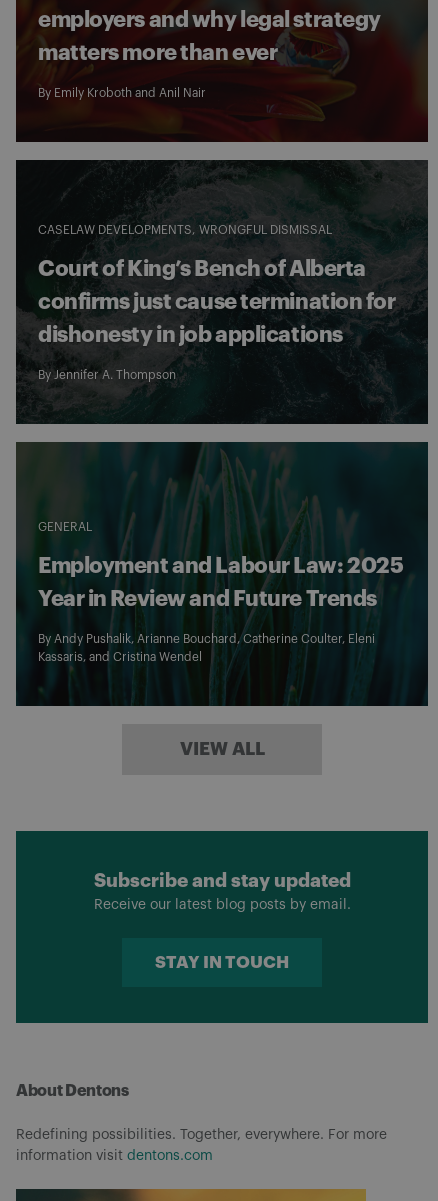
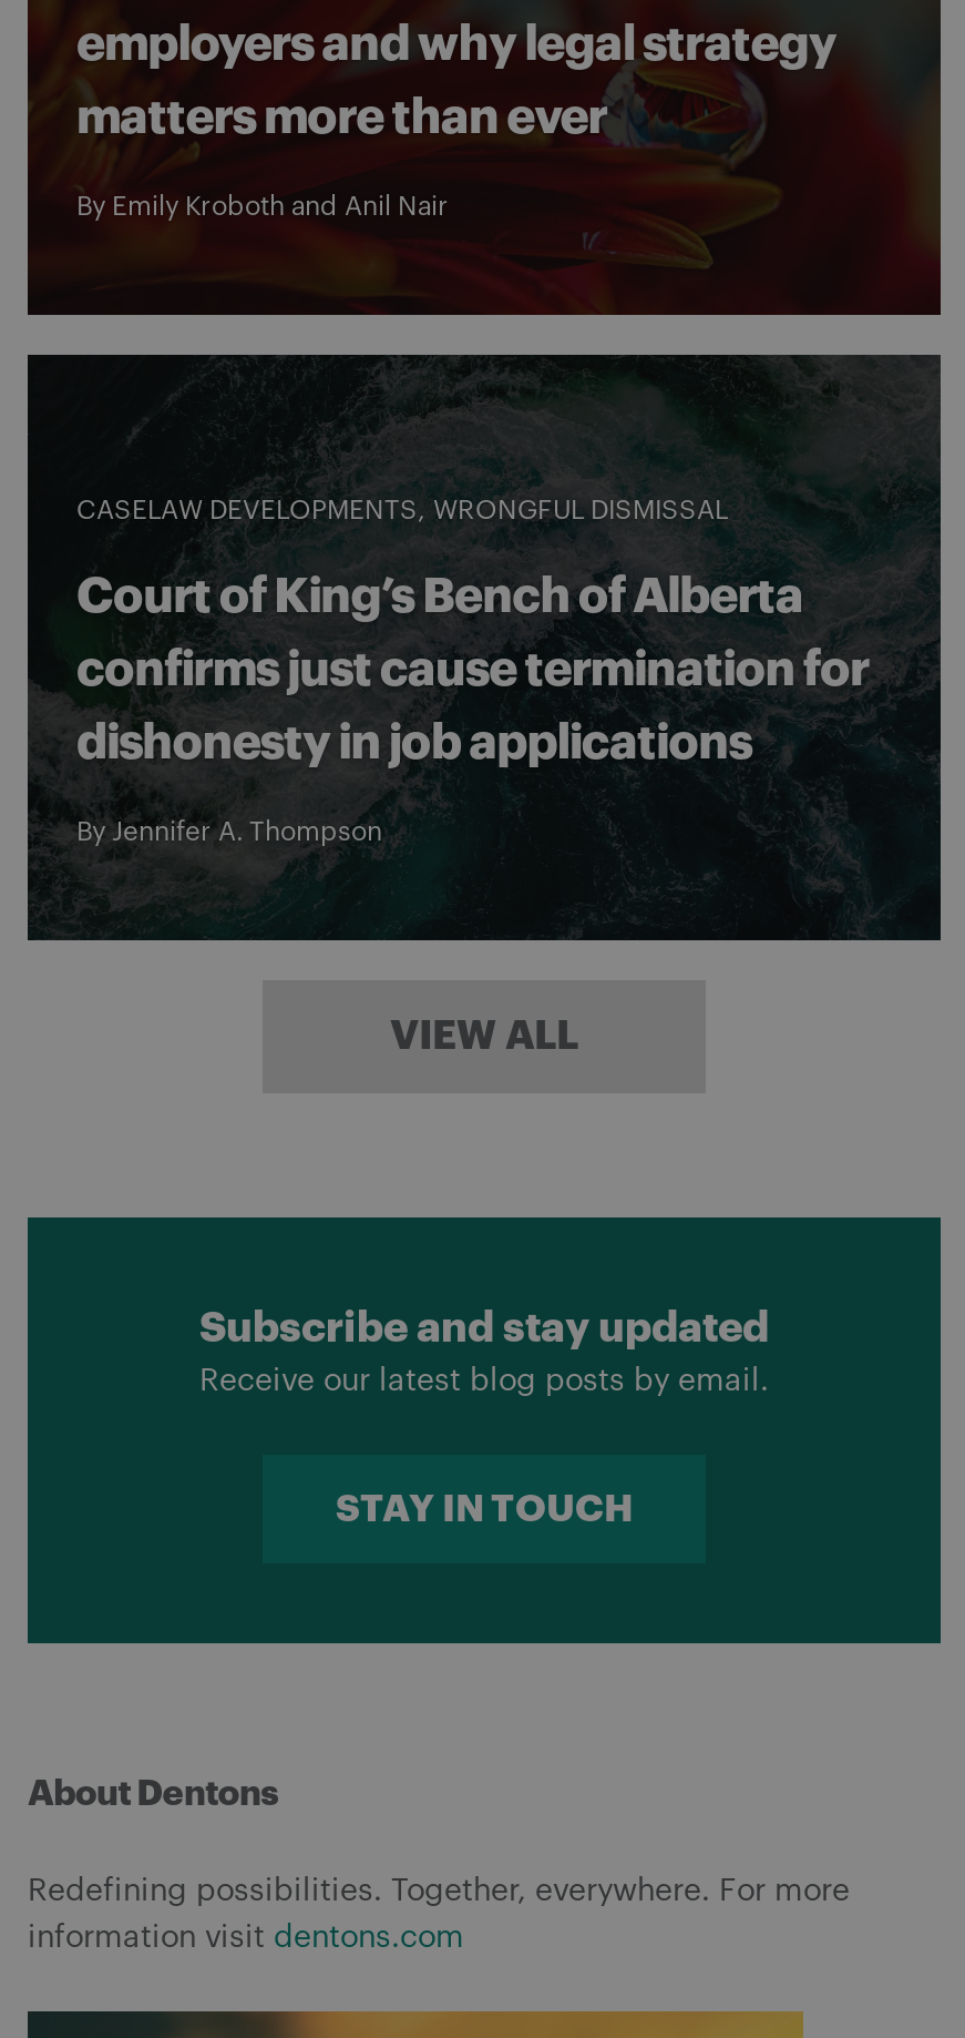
- [image]
- GENERAL
- Employment and Labour Law: 2025
- Year in Review and Future Trends
- By Andy Pushalik, Arianne Bouchard, Catherine Coulter, Eleni
- Kassaris, and Cristina Wendel
